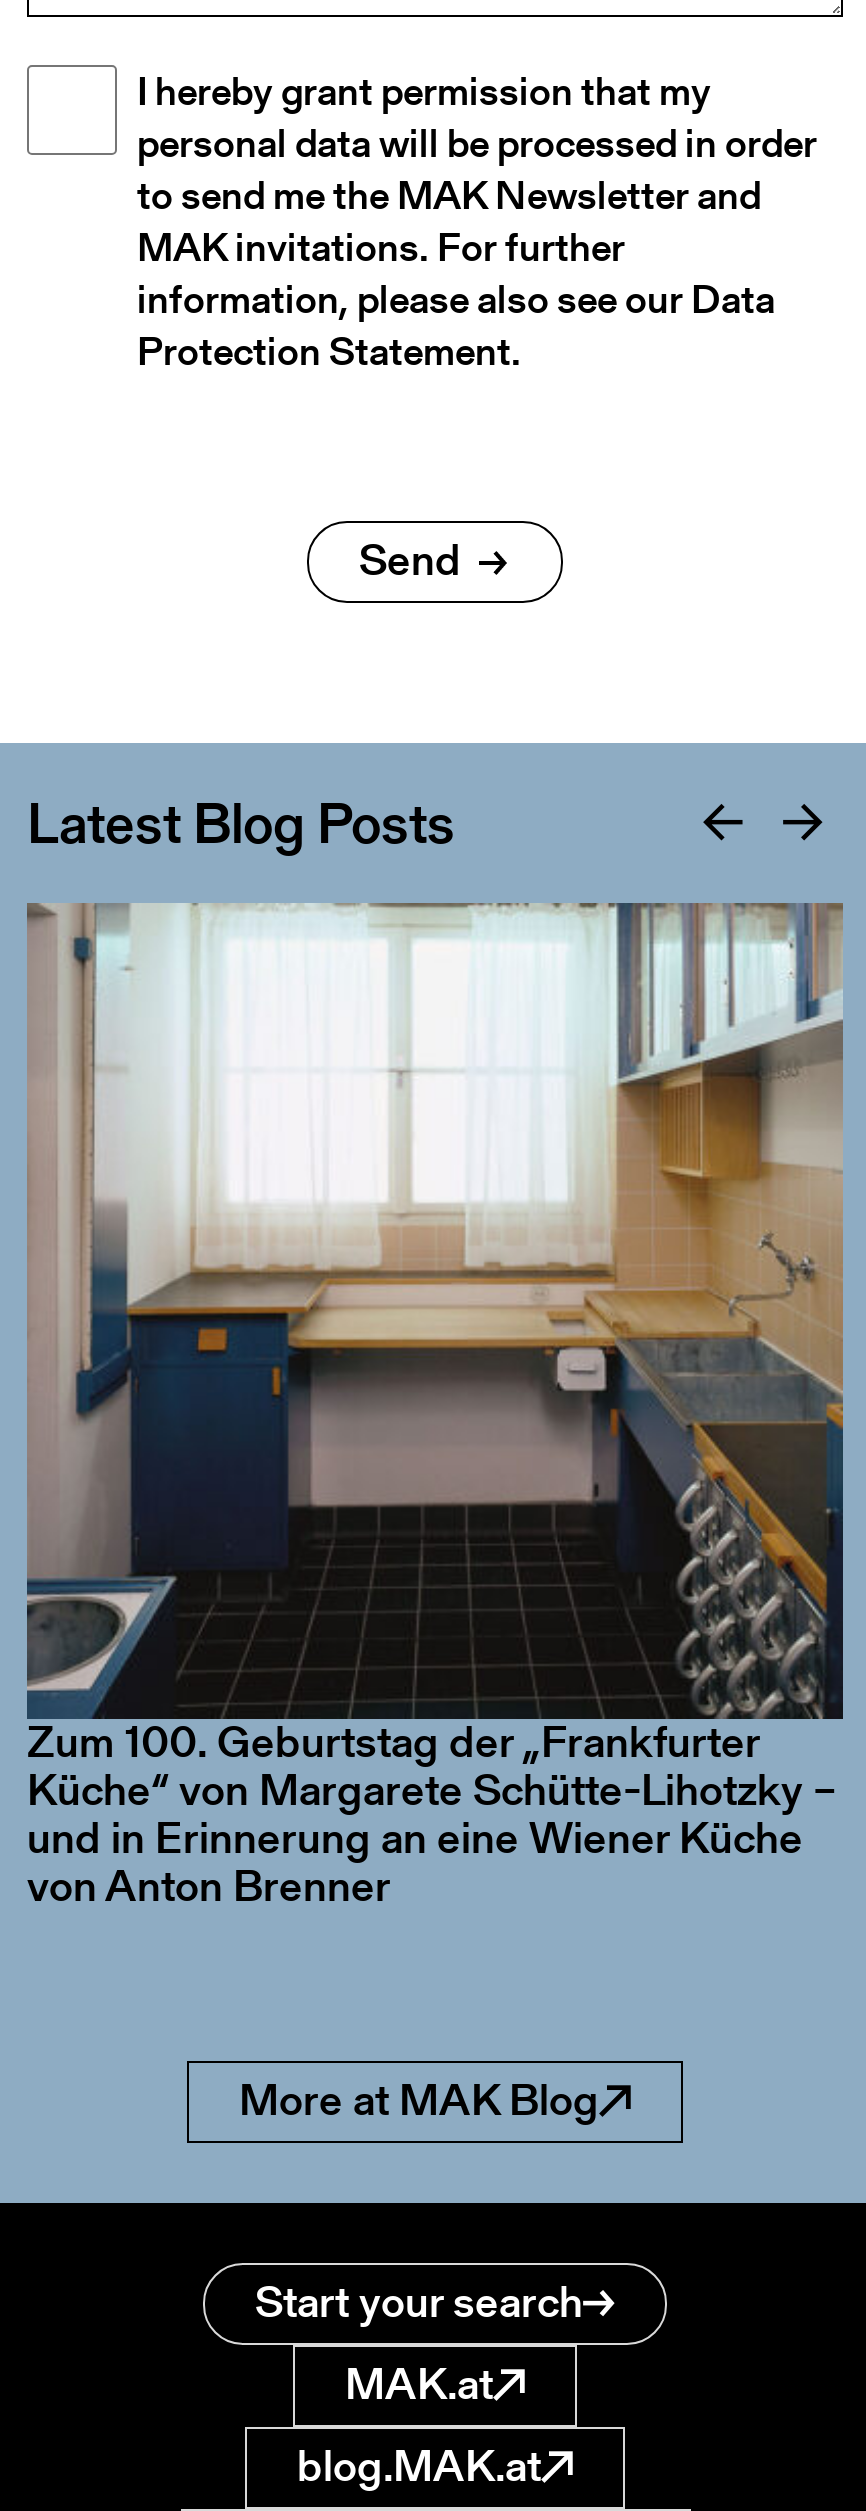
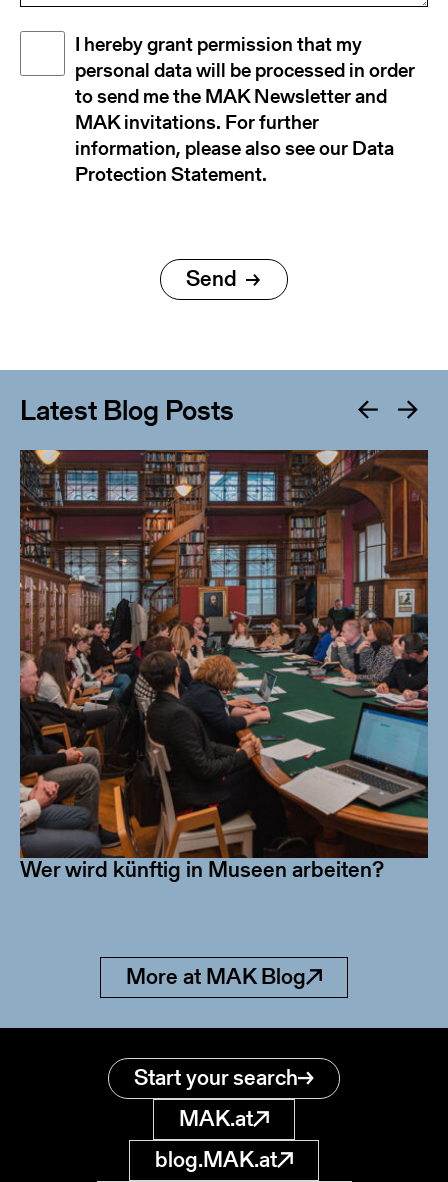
- [image]
+ [image]

- Zum 100. Geburtstag der „Frankfurter
- Küche“ von Margarete Schütte-Lihotzky –
- und in Erinnerung an eine Wiener Küche
- von Anton Brenner
+ Wer wird künftig in Museen arbeiten?
